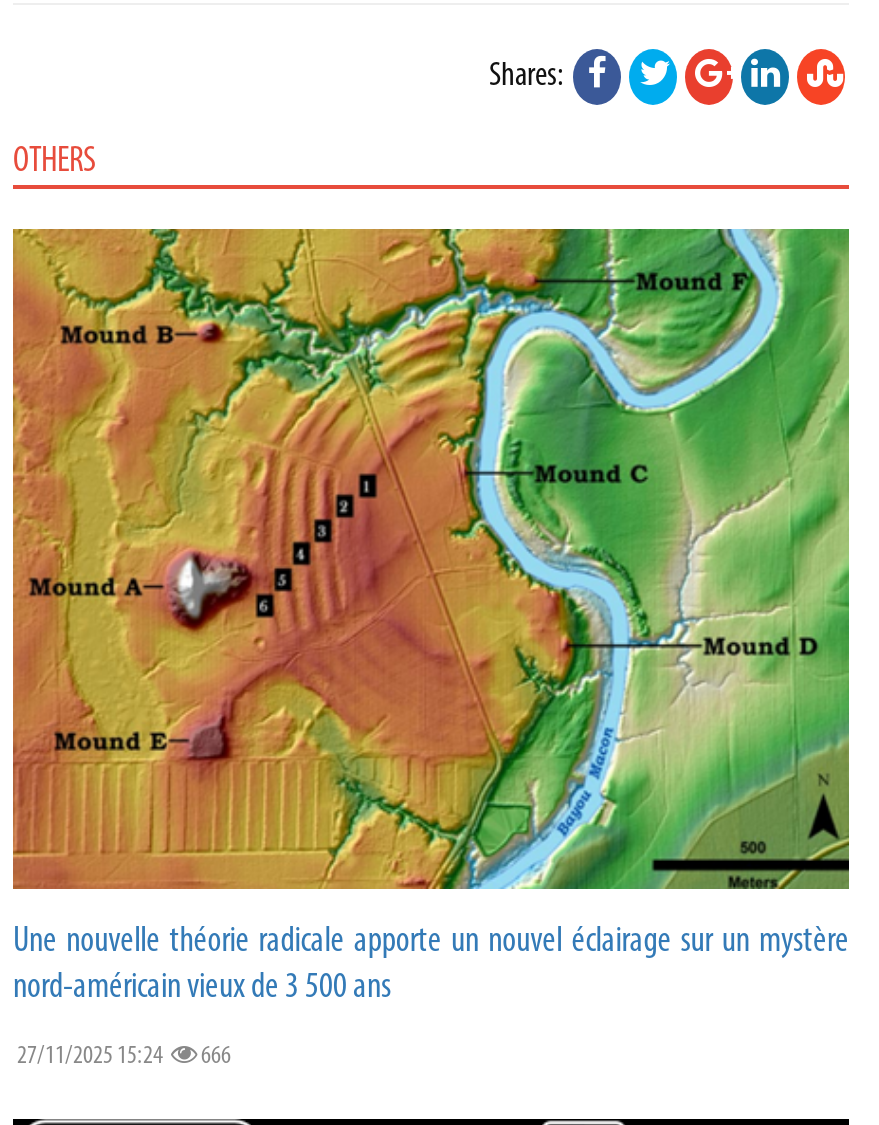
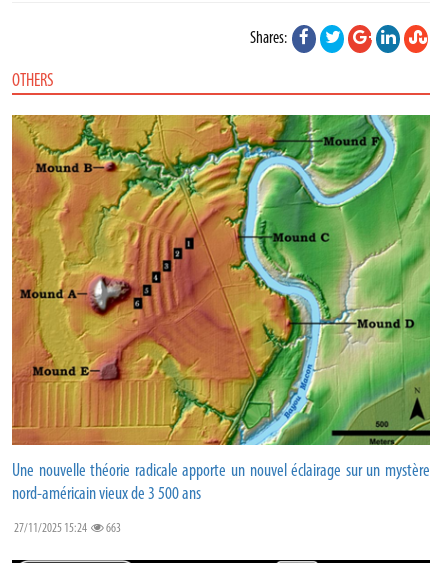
- 27/11/2025 15:24 666
+ 27/11/2025 15:24 663
